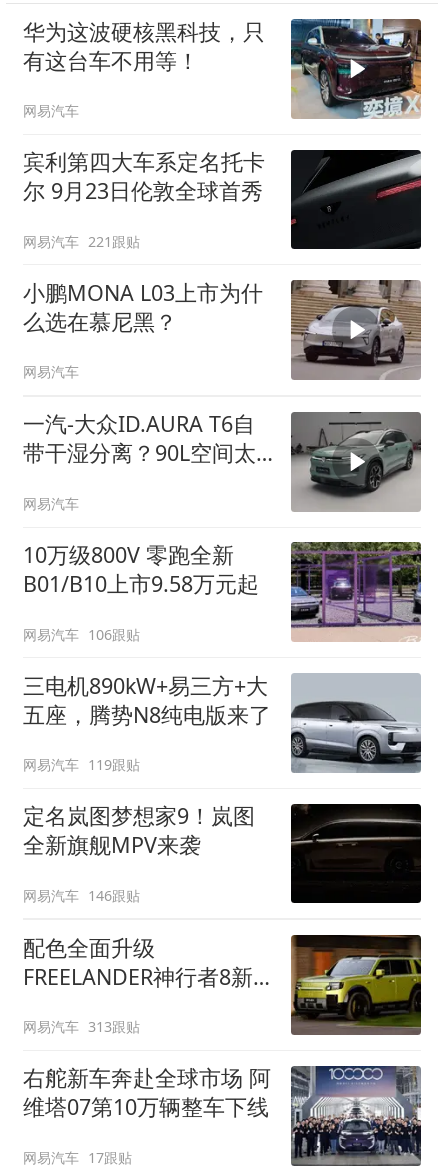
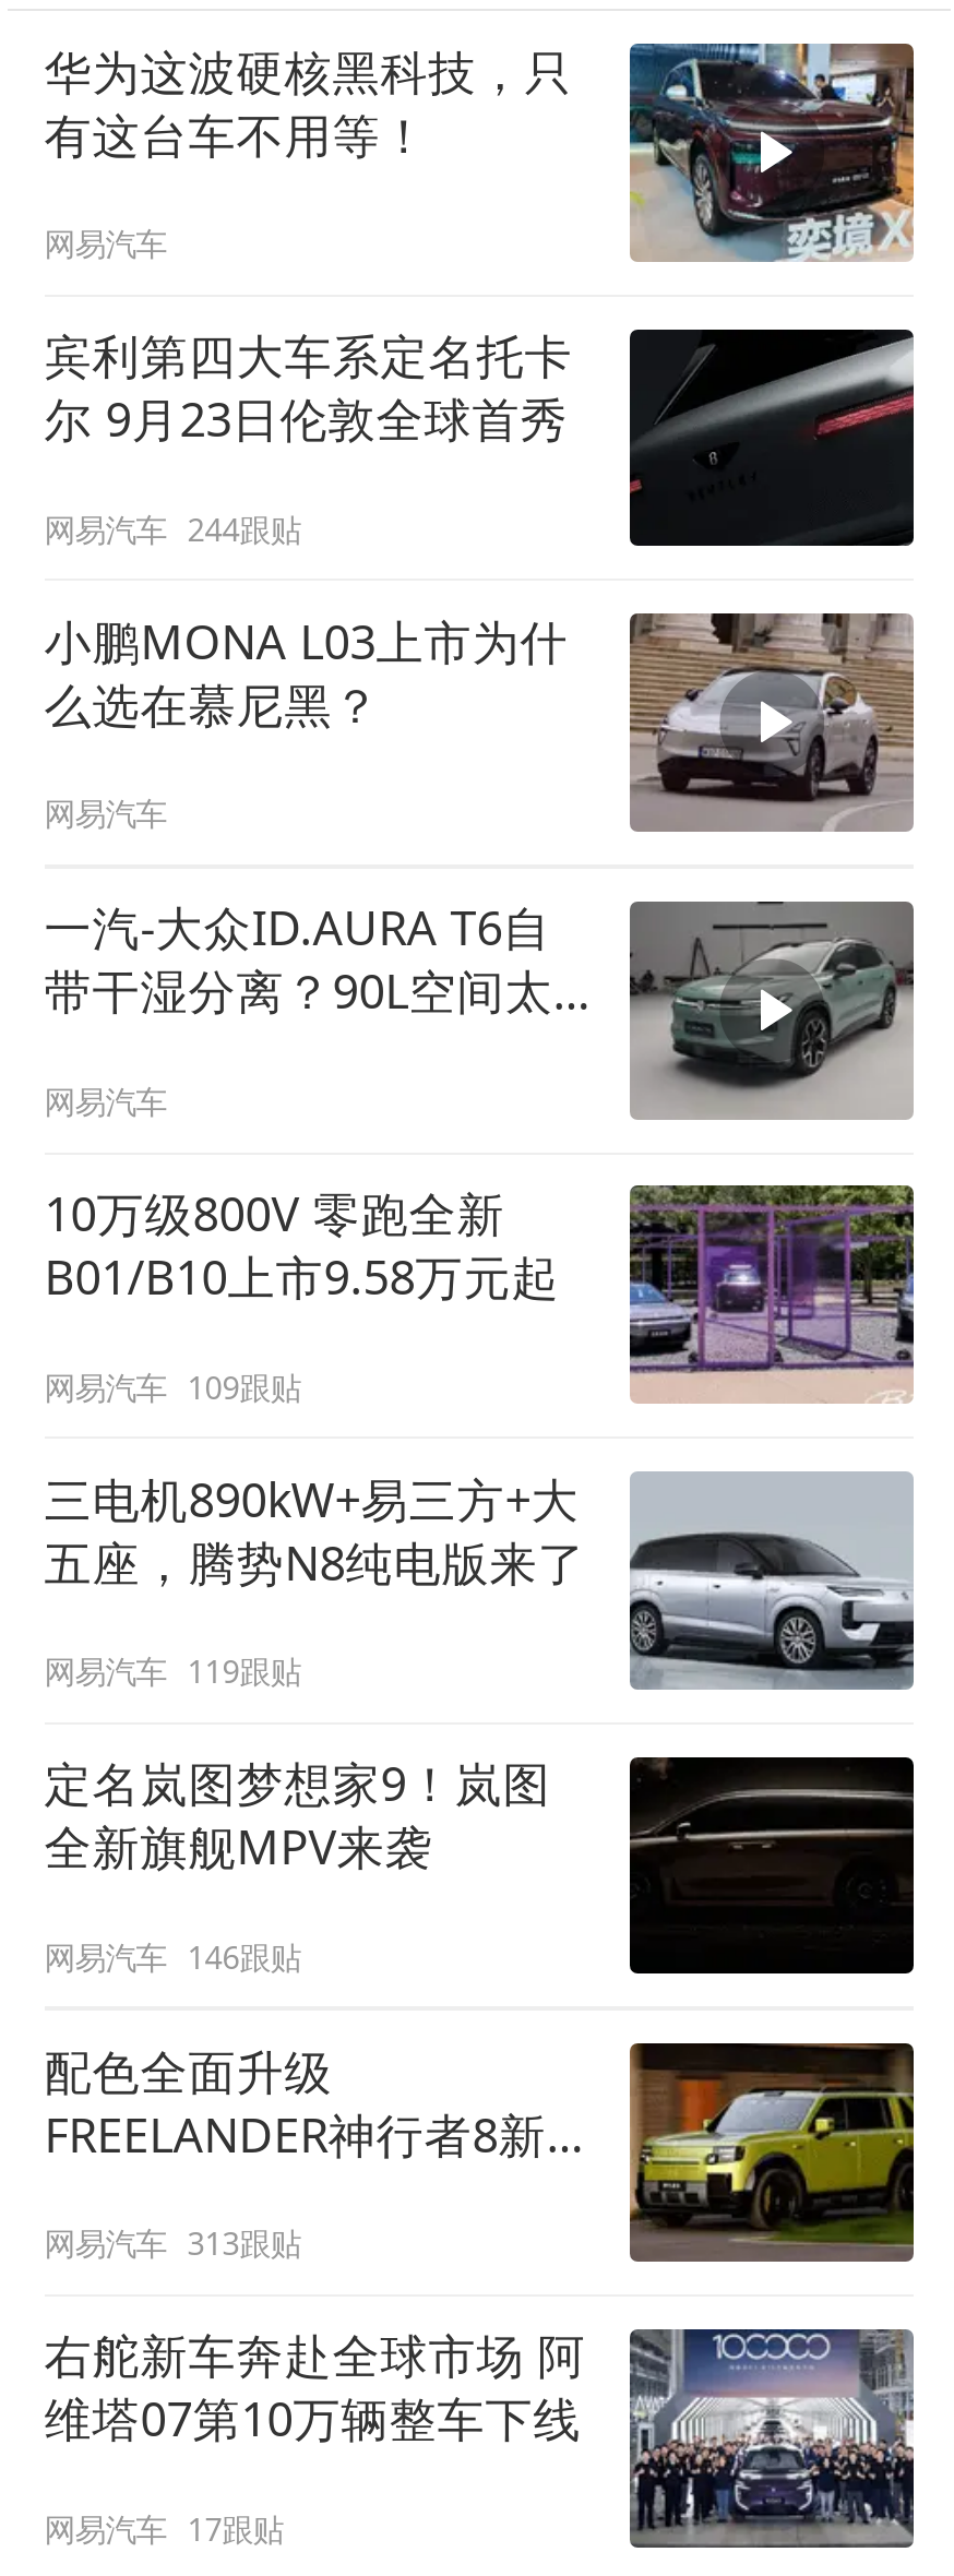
- 网易汽车 221跟贴
+ 网易汽车 244跟贴

- 网易汽车 106跟贴
+ 网易汽车 109跟贴
